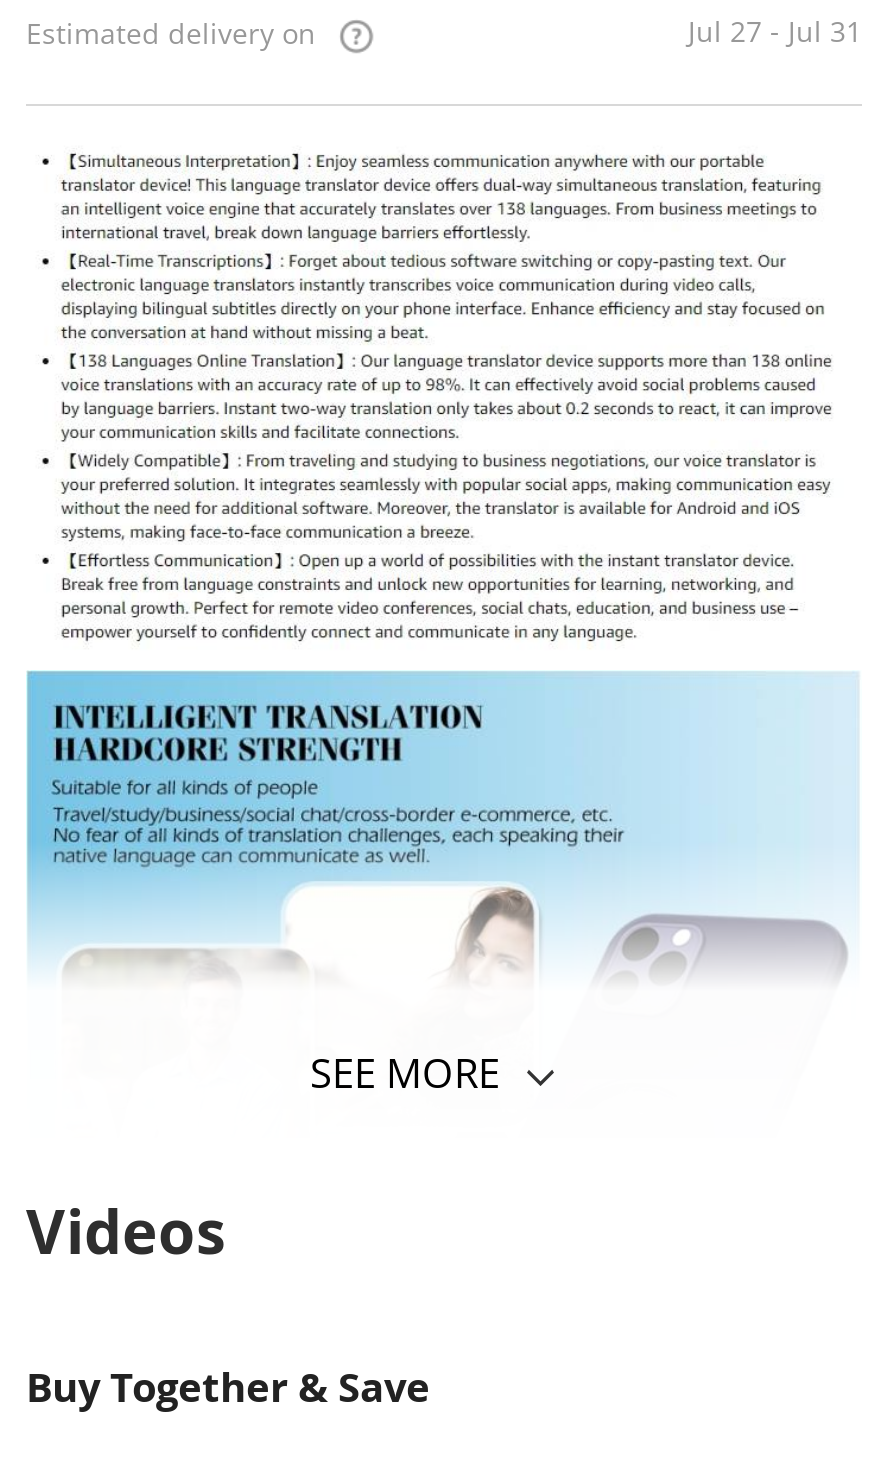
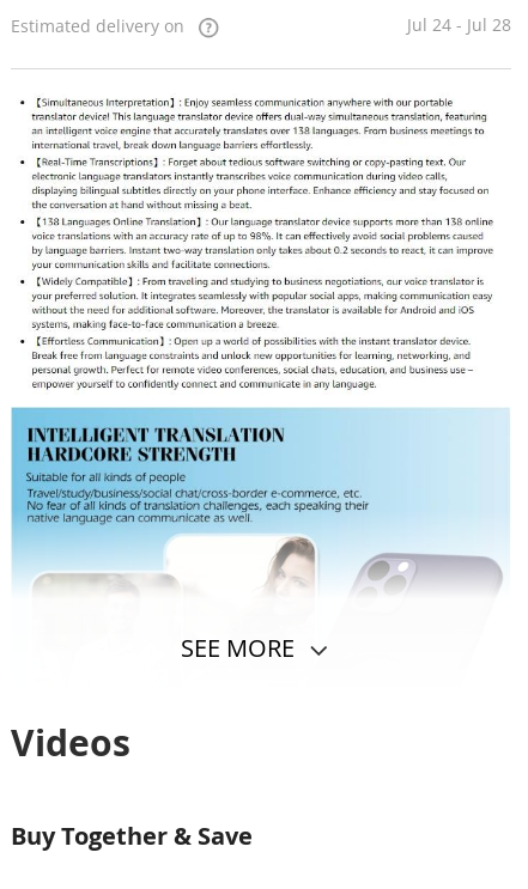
- Jul 27 - Jul 31
+ Jul 24 - Jul 28
